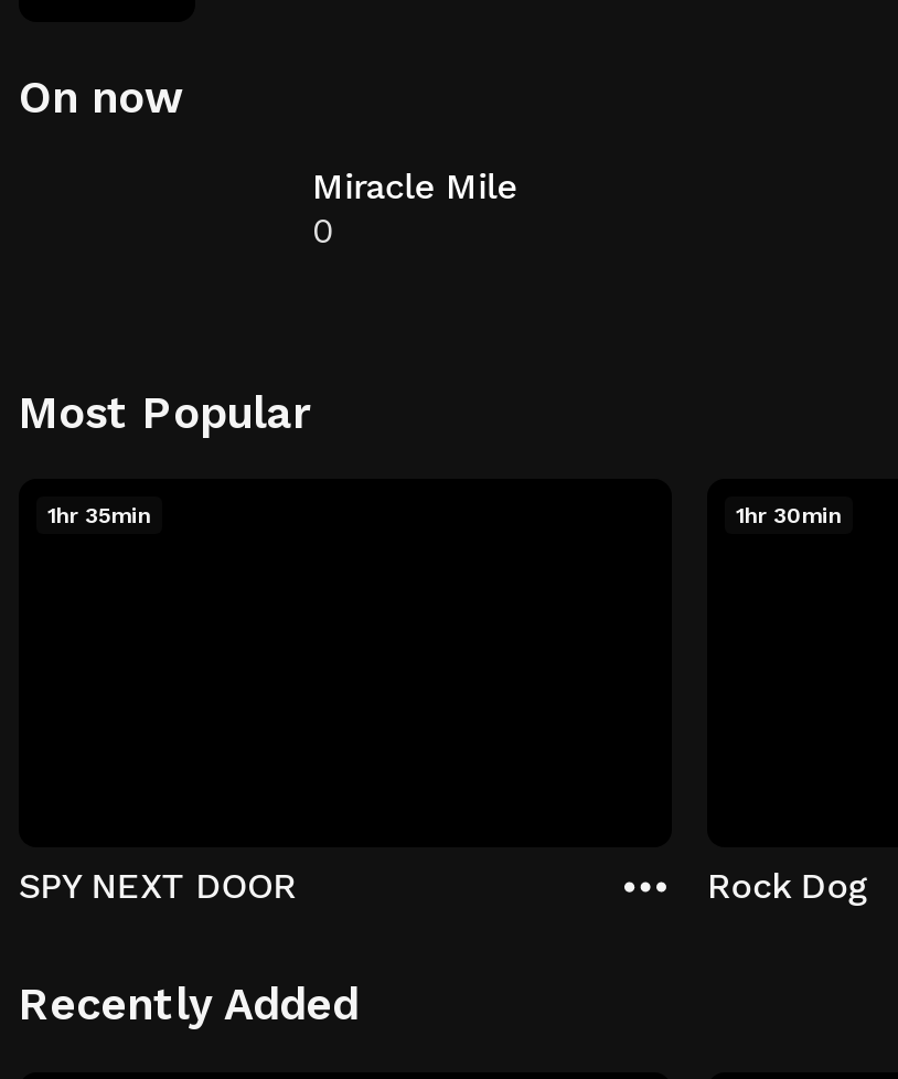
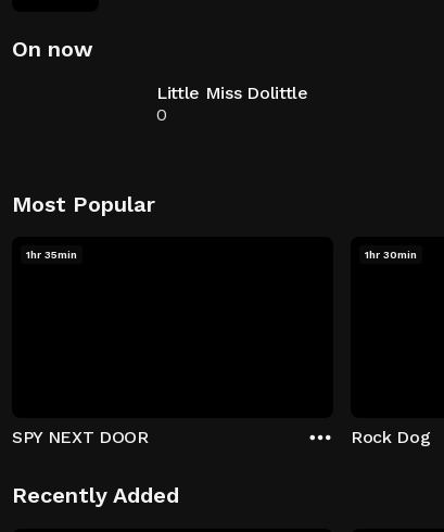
- Miracle Mile
+ Little Miss Dolittle
